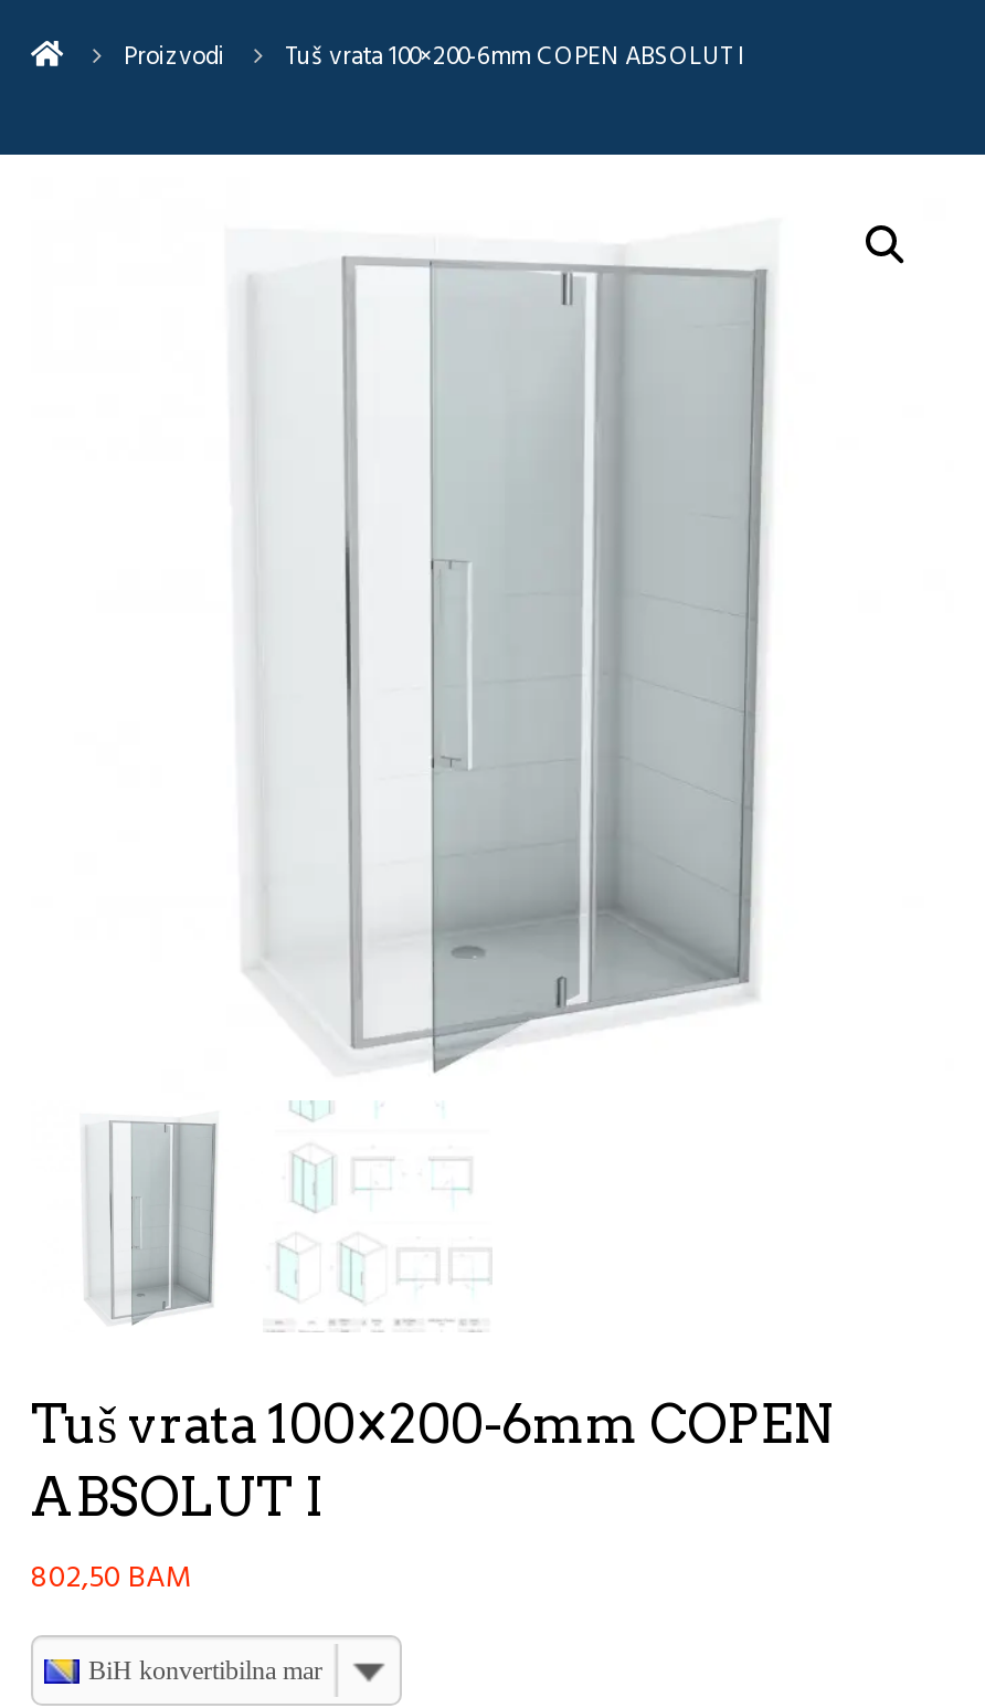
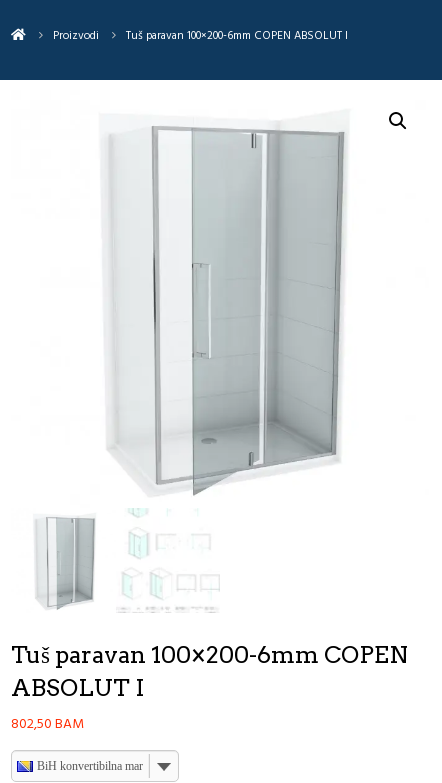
- Tuš vrata 100×200-6mm COPEN ABSOLUT I
+ Tuš paravan 100×200-6mm COPEN ABSOLUT I

- Tuš vrata 100×200-6mm COPEN
+ Tuš paravan 100×200-6mm COPEN
